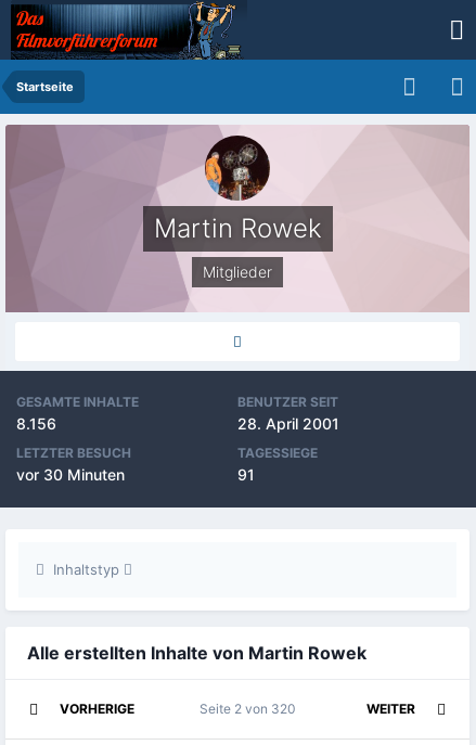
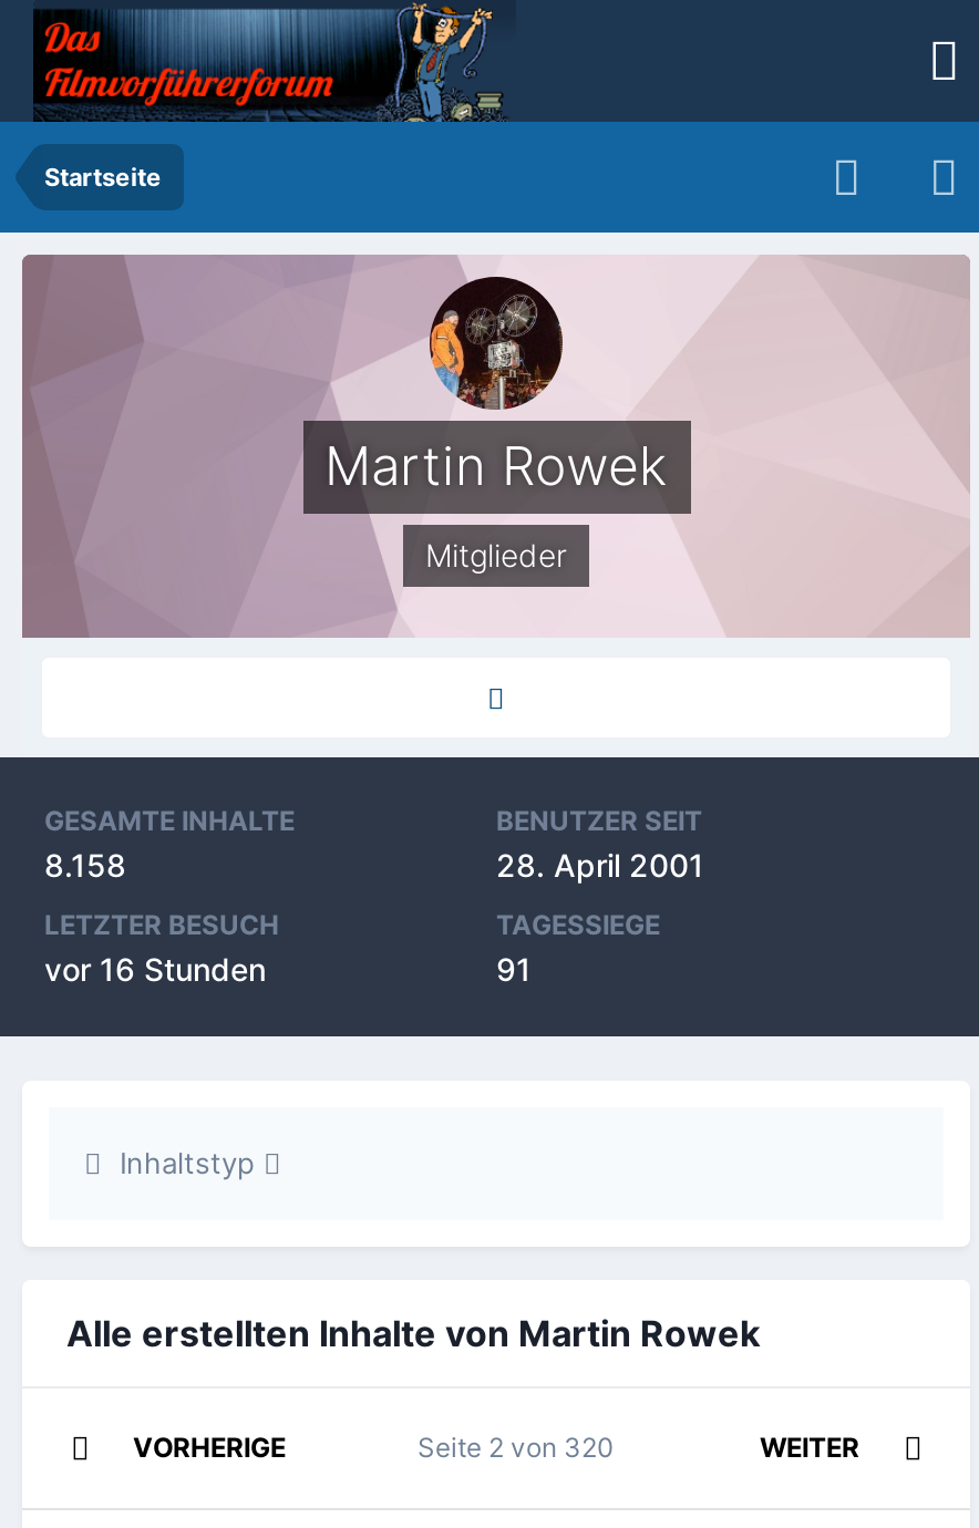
- 8.156
+ 8.158

- vor 30 Minuten
+ vor 16 Stunden
